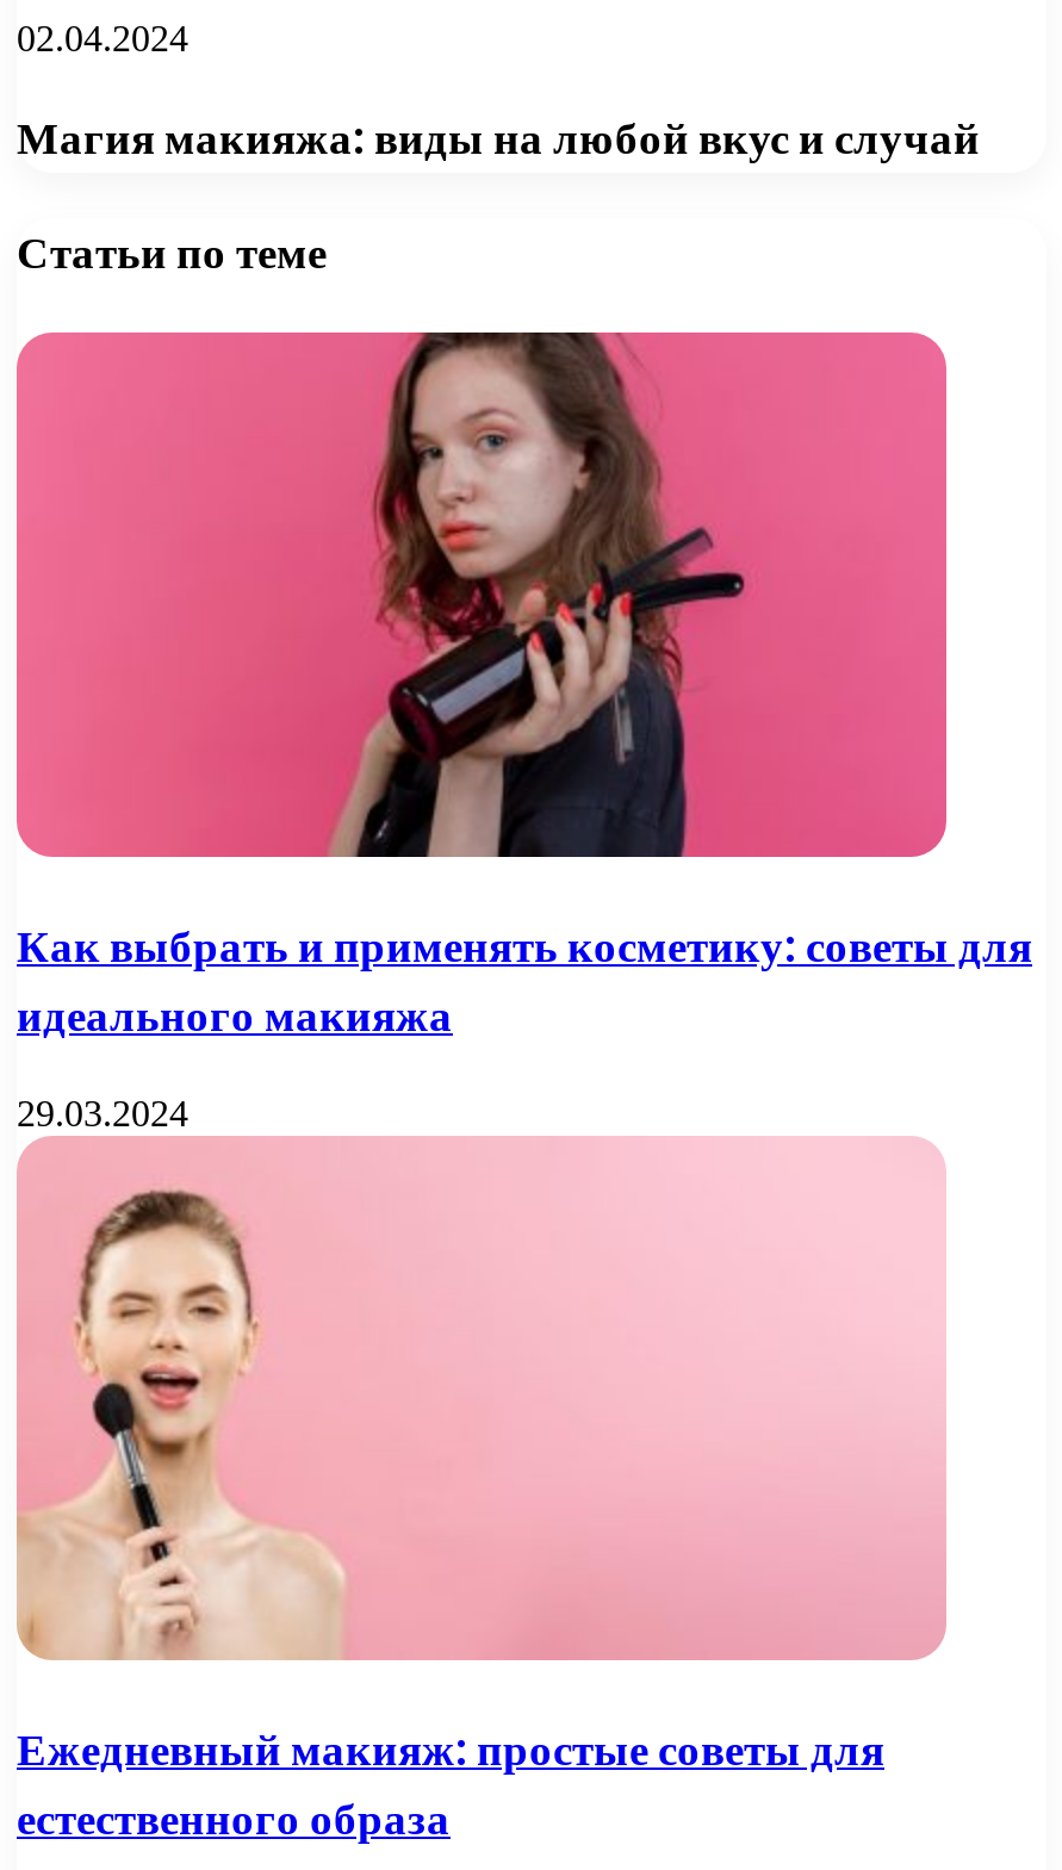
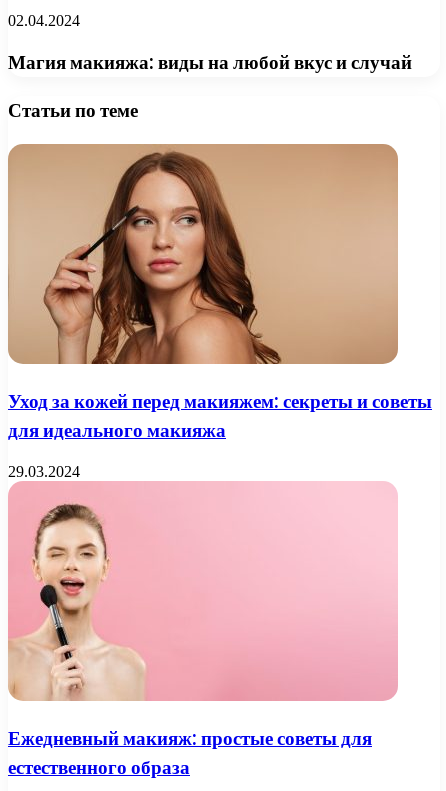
- [image]
- Как выбрать и применять косметику: советы для
- идеального макияжа
+ [image]
+ Уход за кожей перед макияжем: секреты и советы
+ для идеального макияжа
